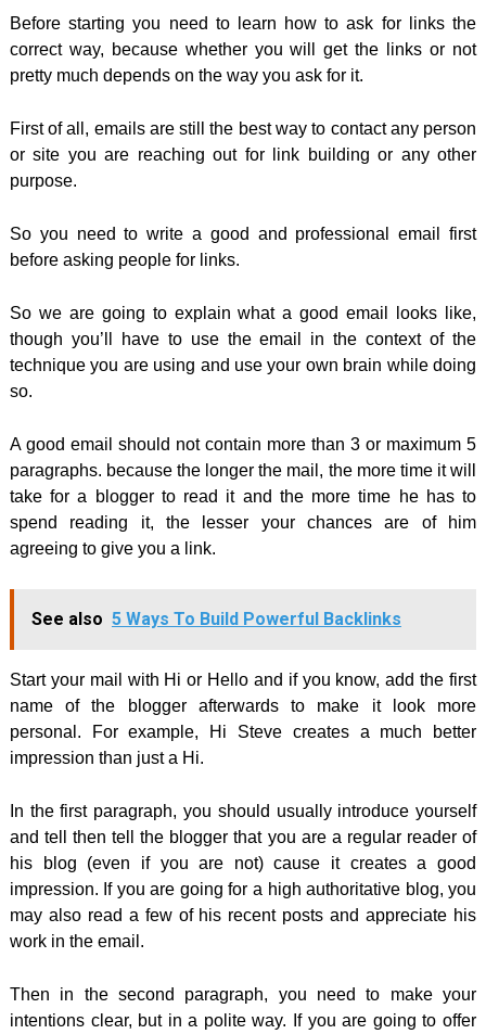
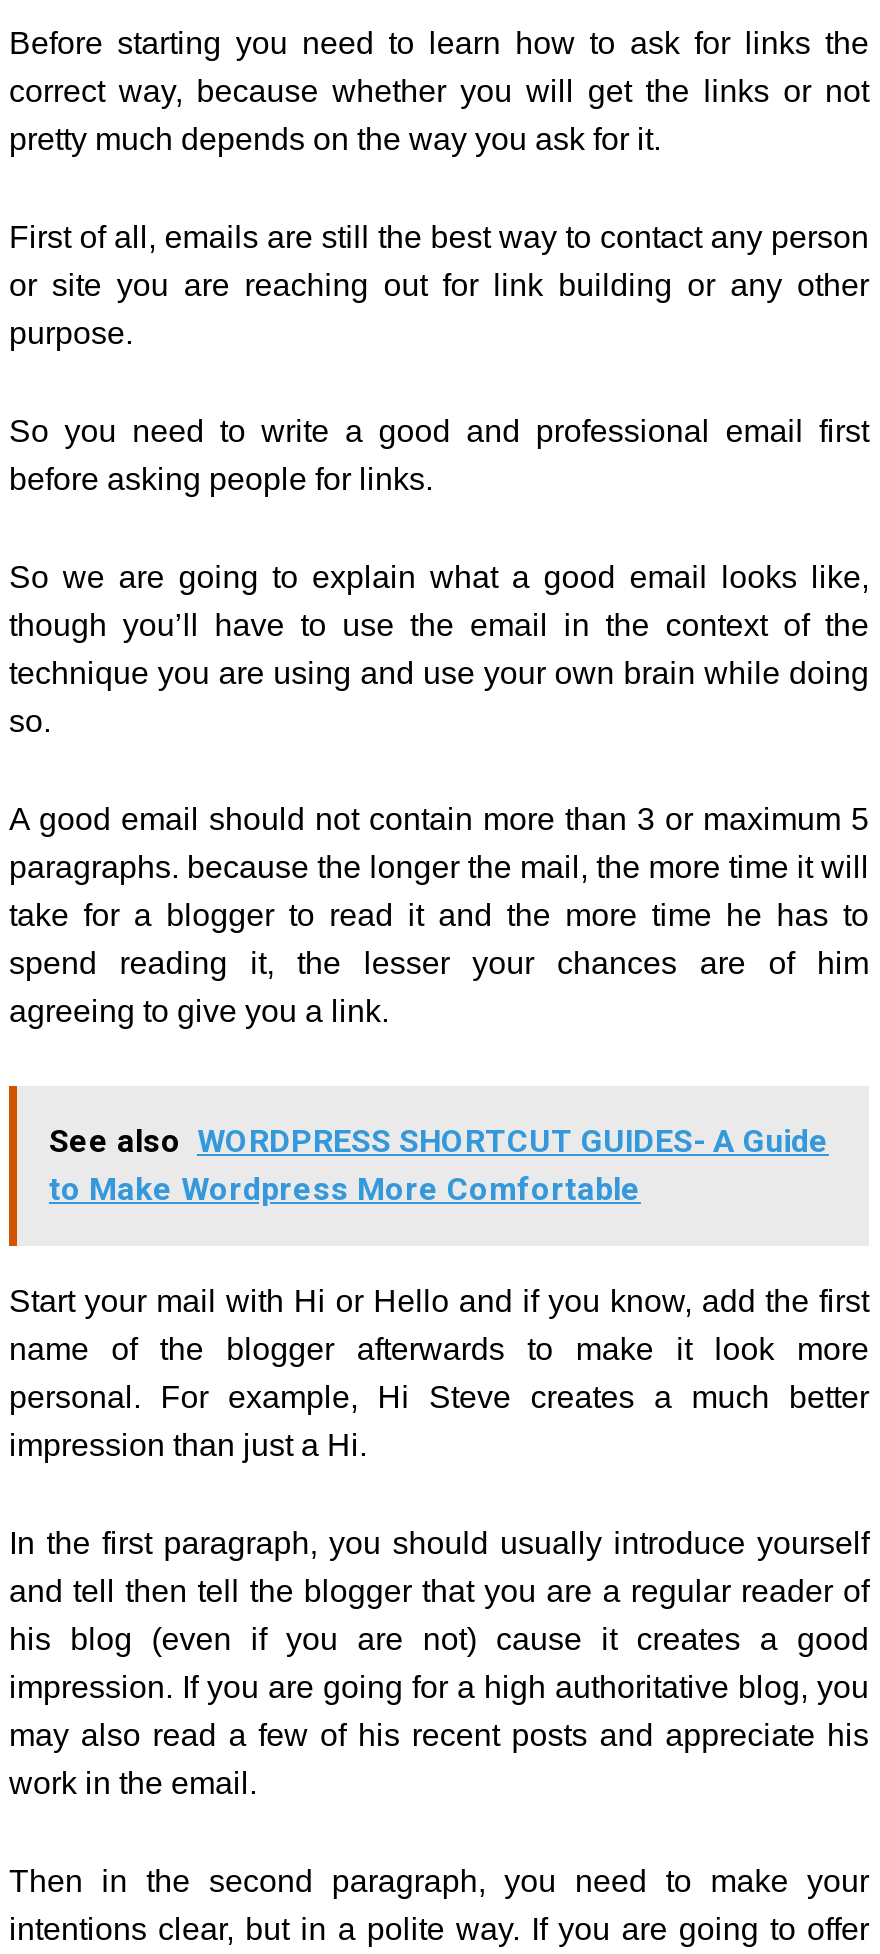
- See also 5 Ways To Build Powerful Backlinks
+ See also WORDPRESS SHORTCUT GUIDES- A Guide
+ to Make Wordpress More Comfortable
